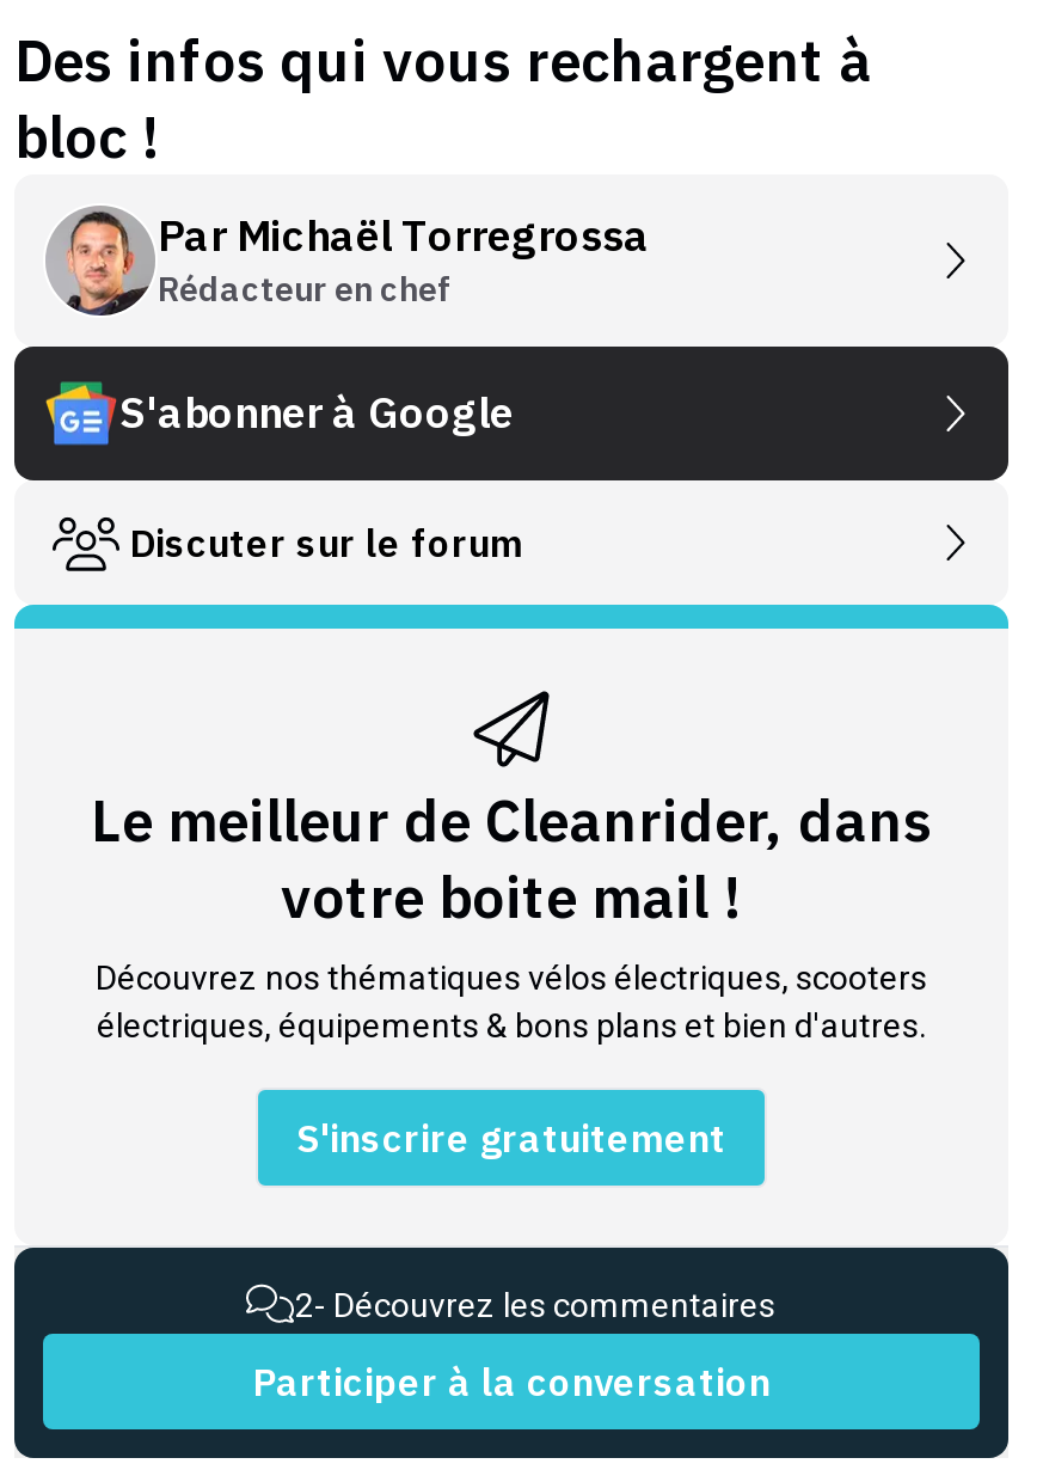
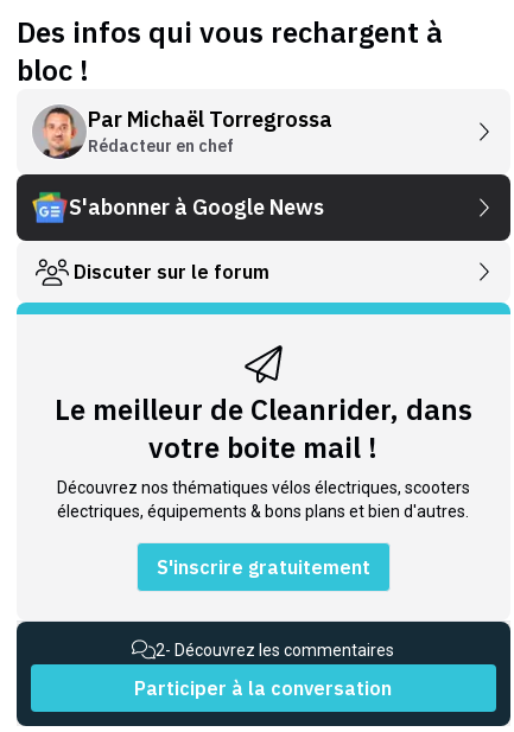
- S'abonner à Google
+ S'abonner à Google News
